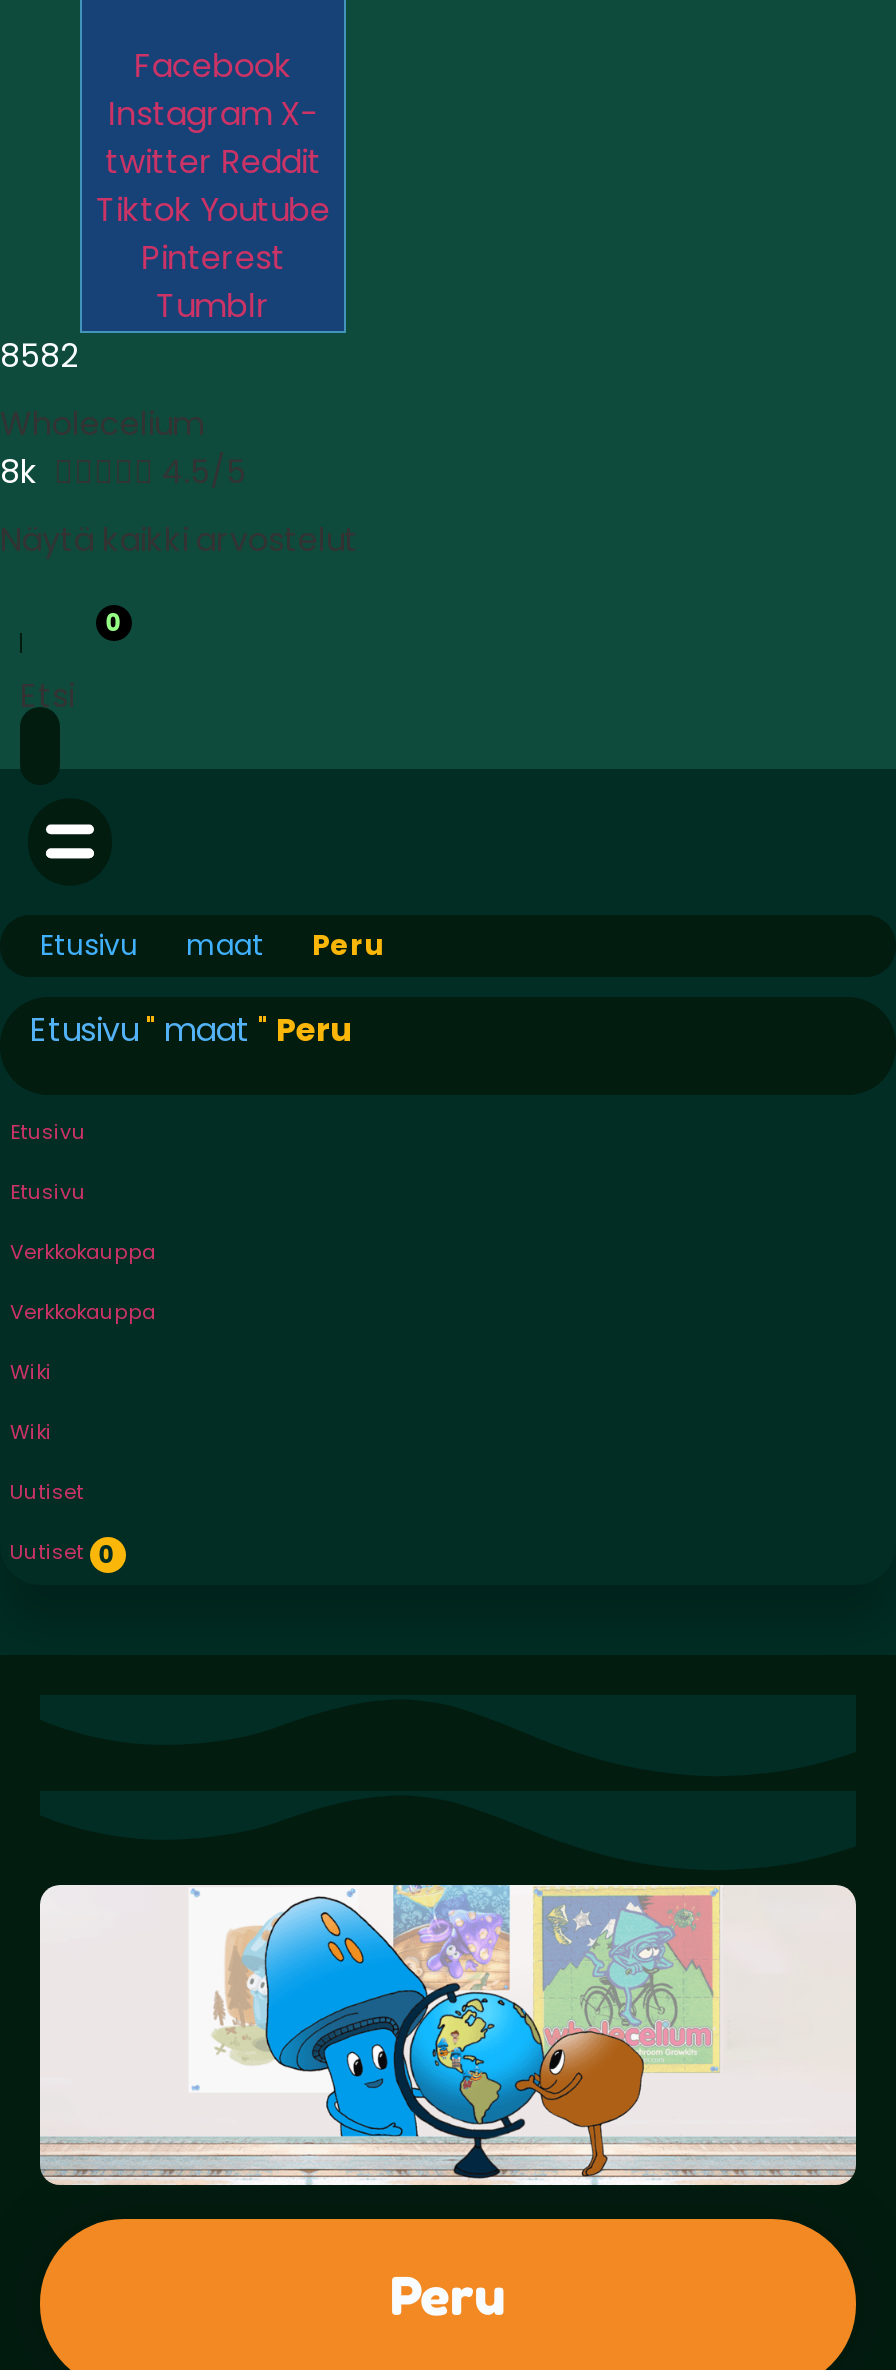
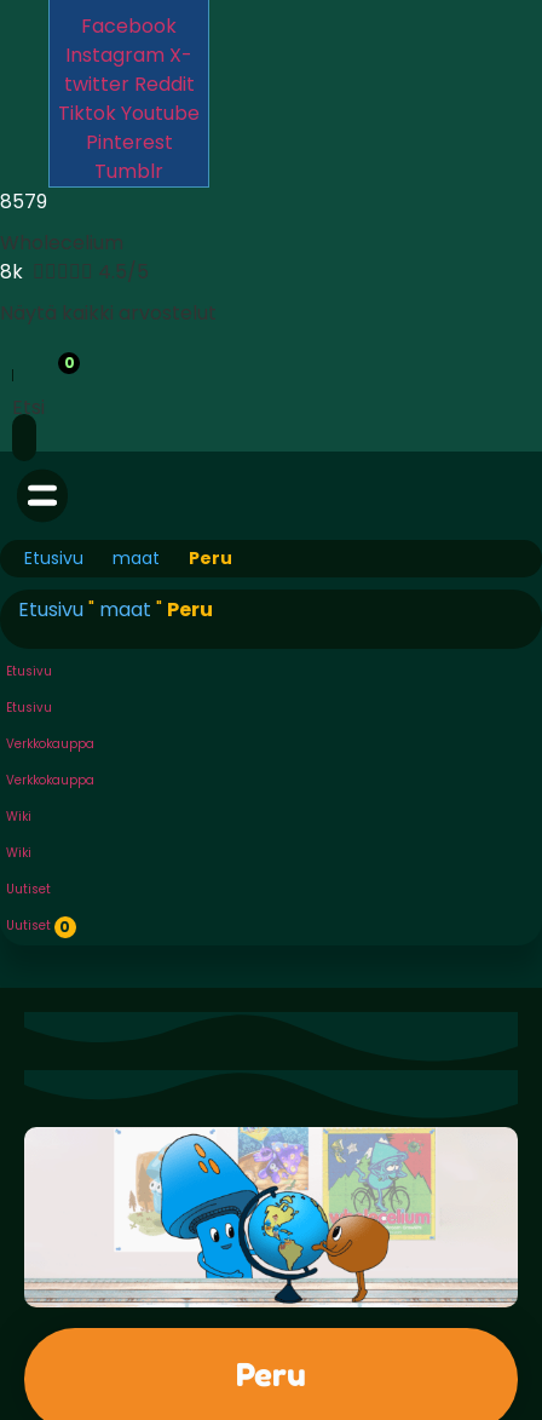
- 8582
+ 8579
